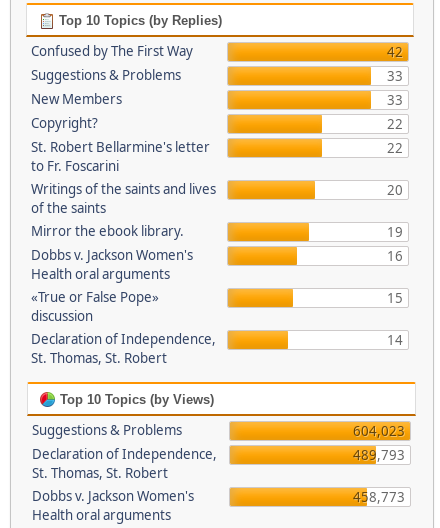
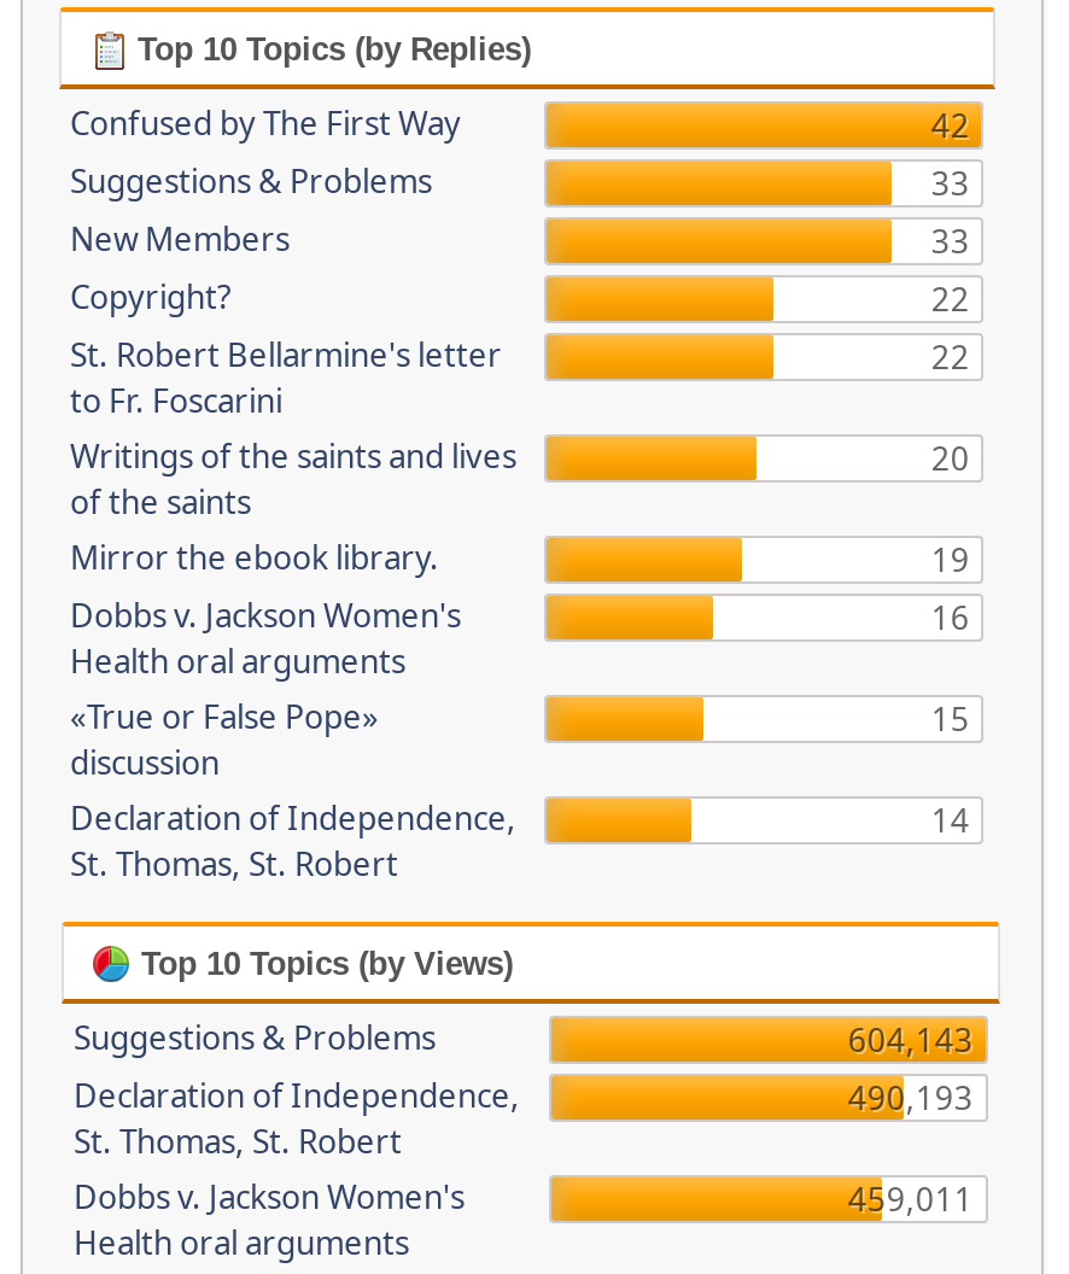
- 604,023
+ 604,143

- 489,793
+ 490,193

- 458,773
+ 459,011
